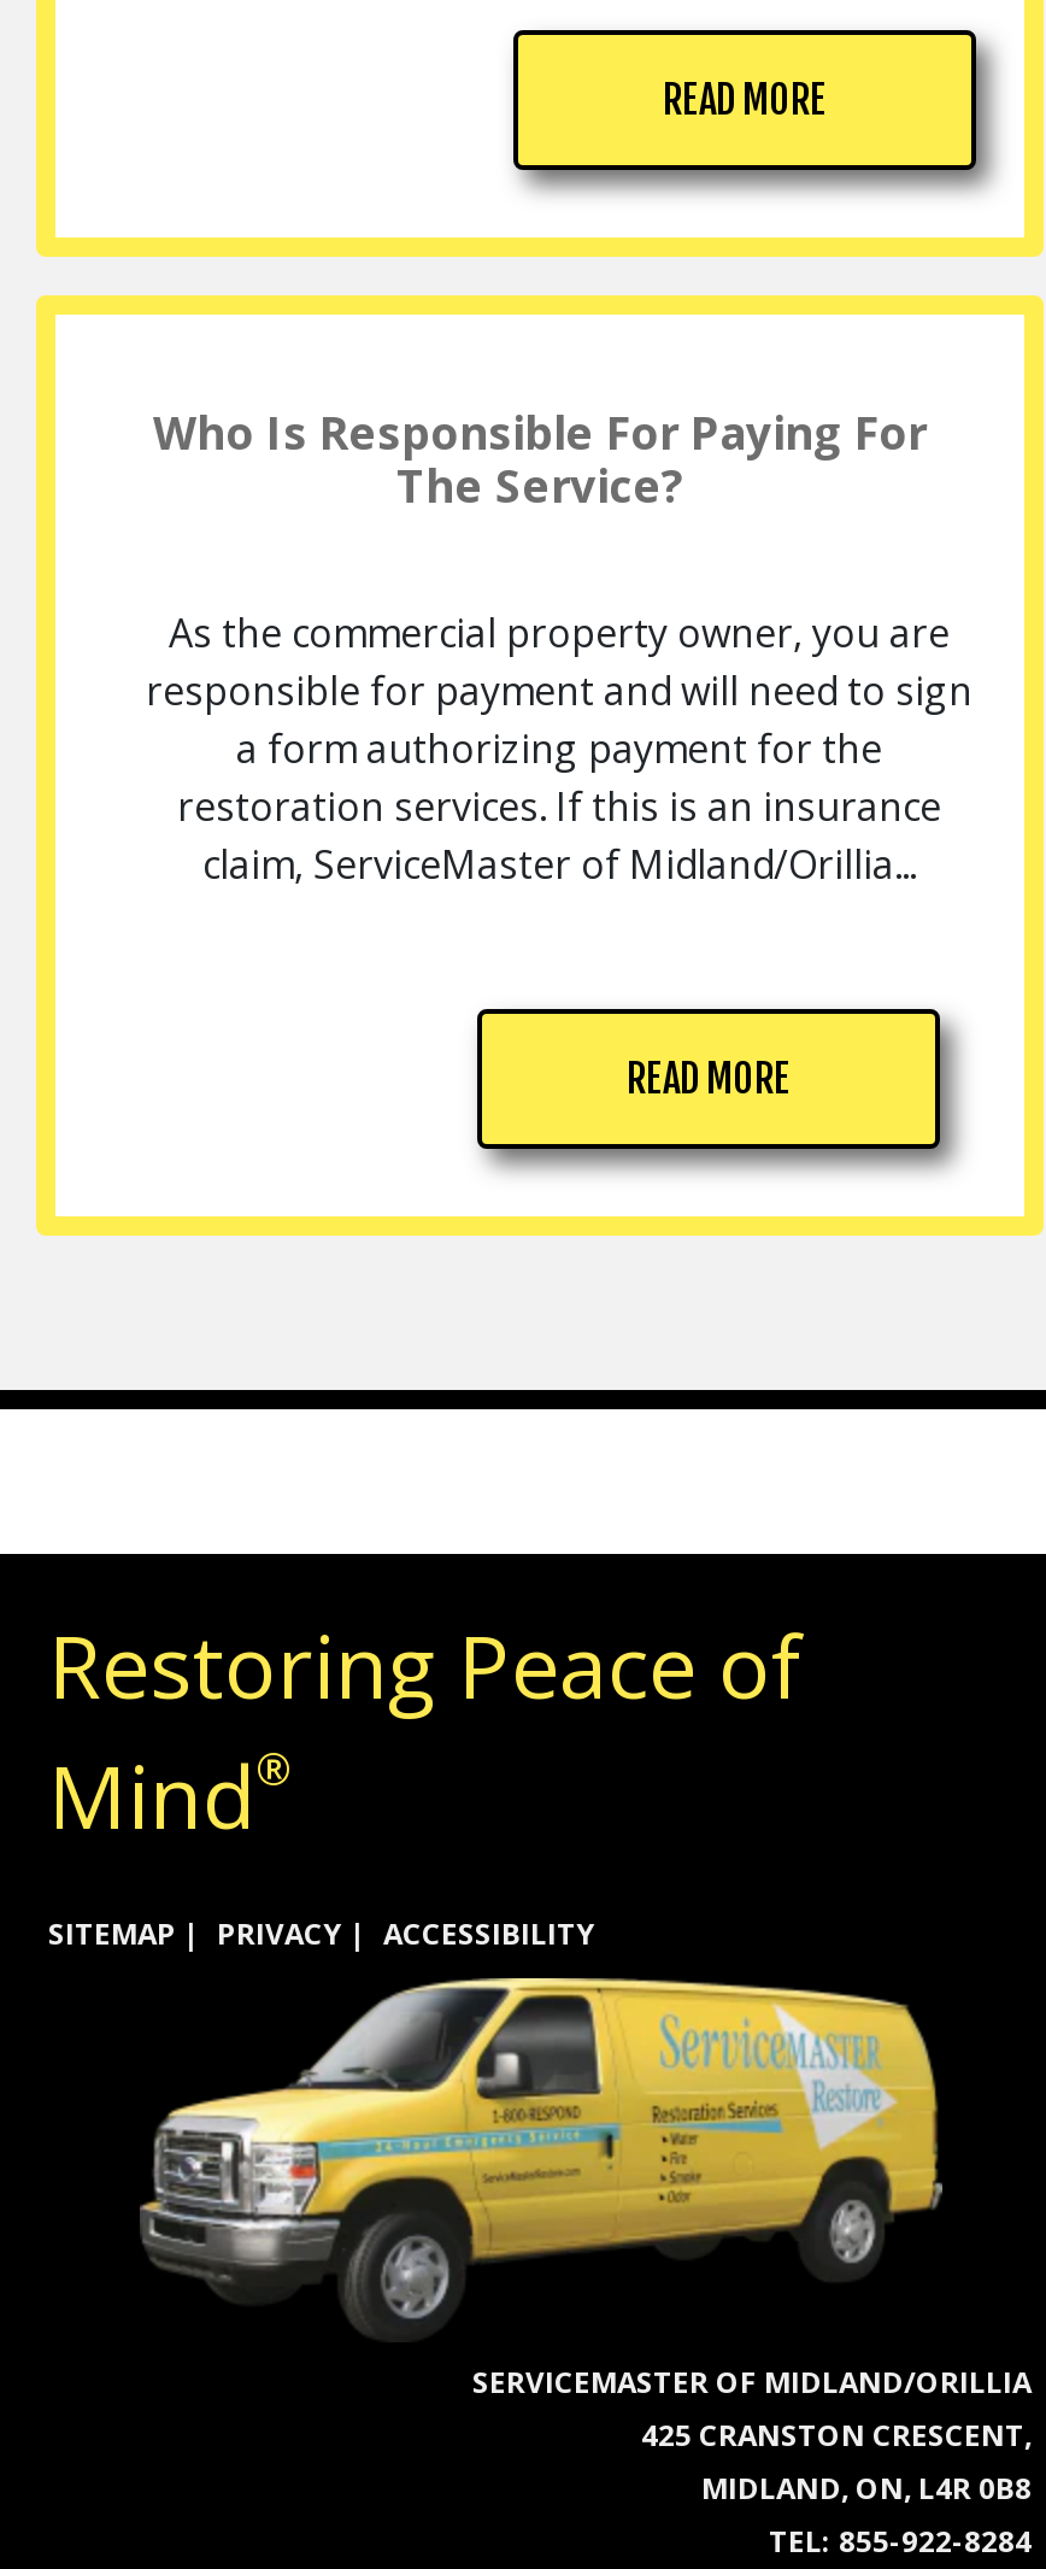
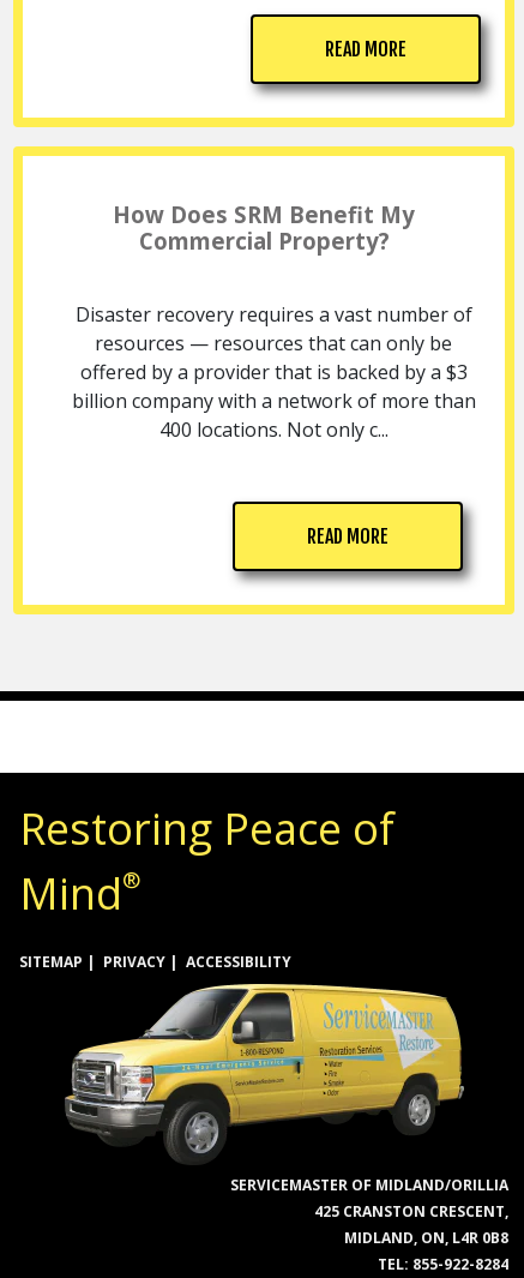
- Who Is Responsible For Paying For
- The Service?
+ How Does SRM Benefit My
+ Commercial Property?

- As the commercial property owner, you are
- responsible for payment and will need to sign
- a form authorizing payment for the
- restoration services. If this is an insurance
- claim, ServiceMaster of Midland/Orillia...
+ Disaster recovery requires a vast number of
+ resources — resources that can only be
+ offered by a provider that is backed by a $3
+ billion company with a network of more than
+ 400 locations. Not only c...
